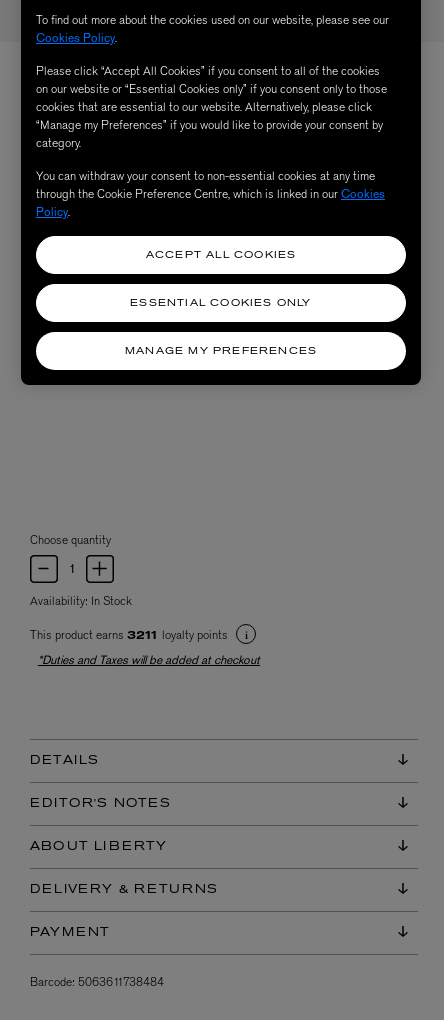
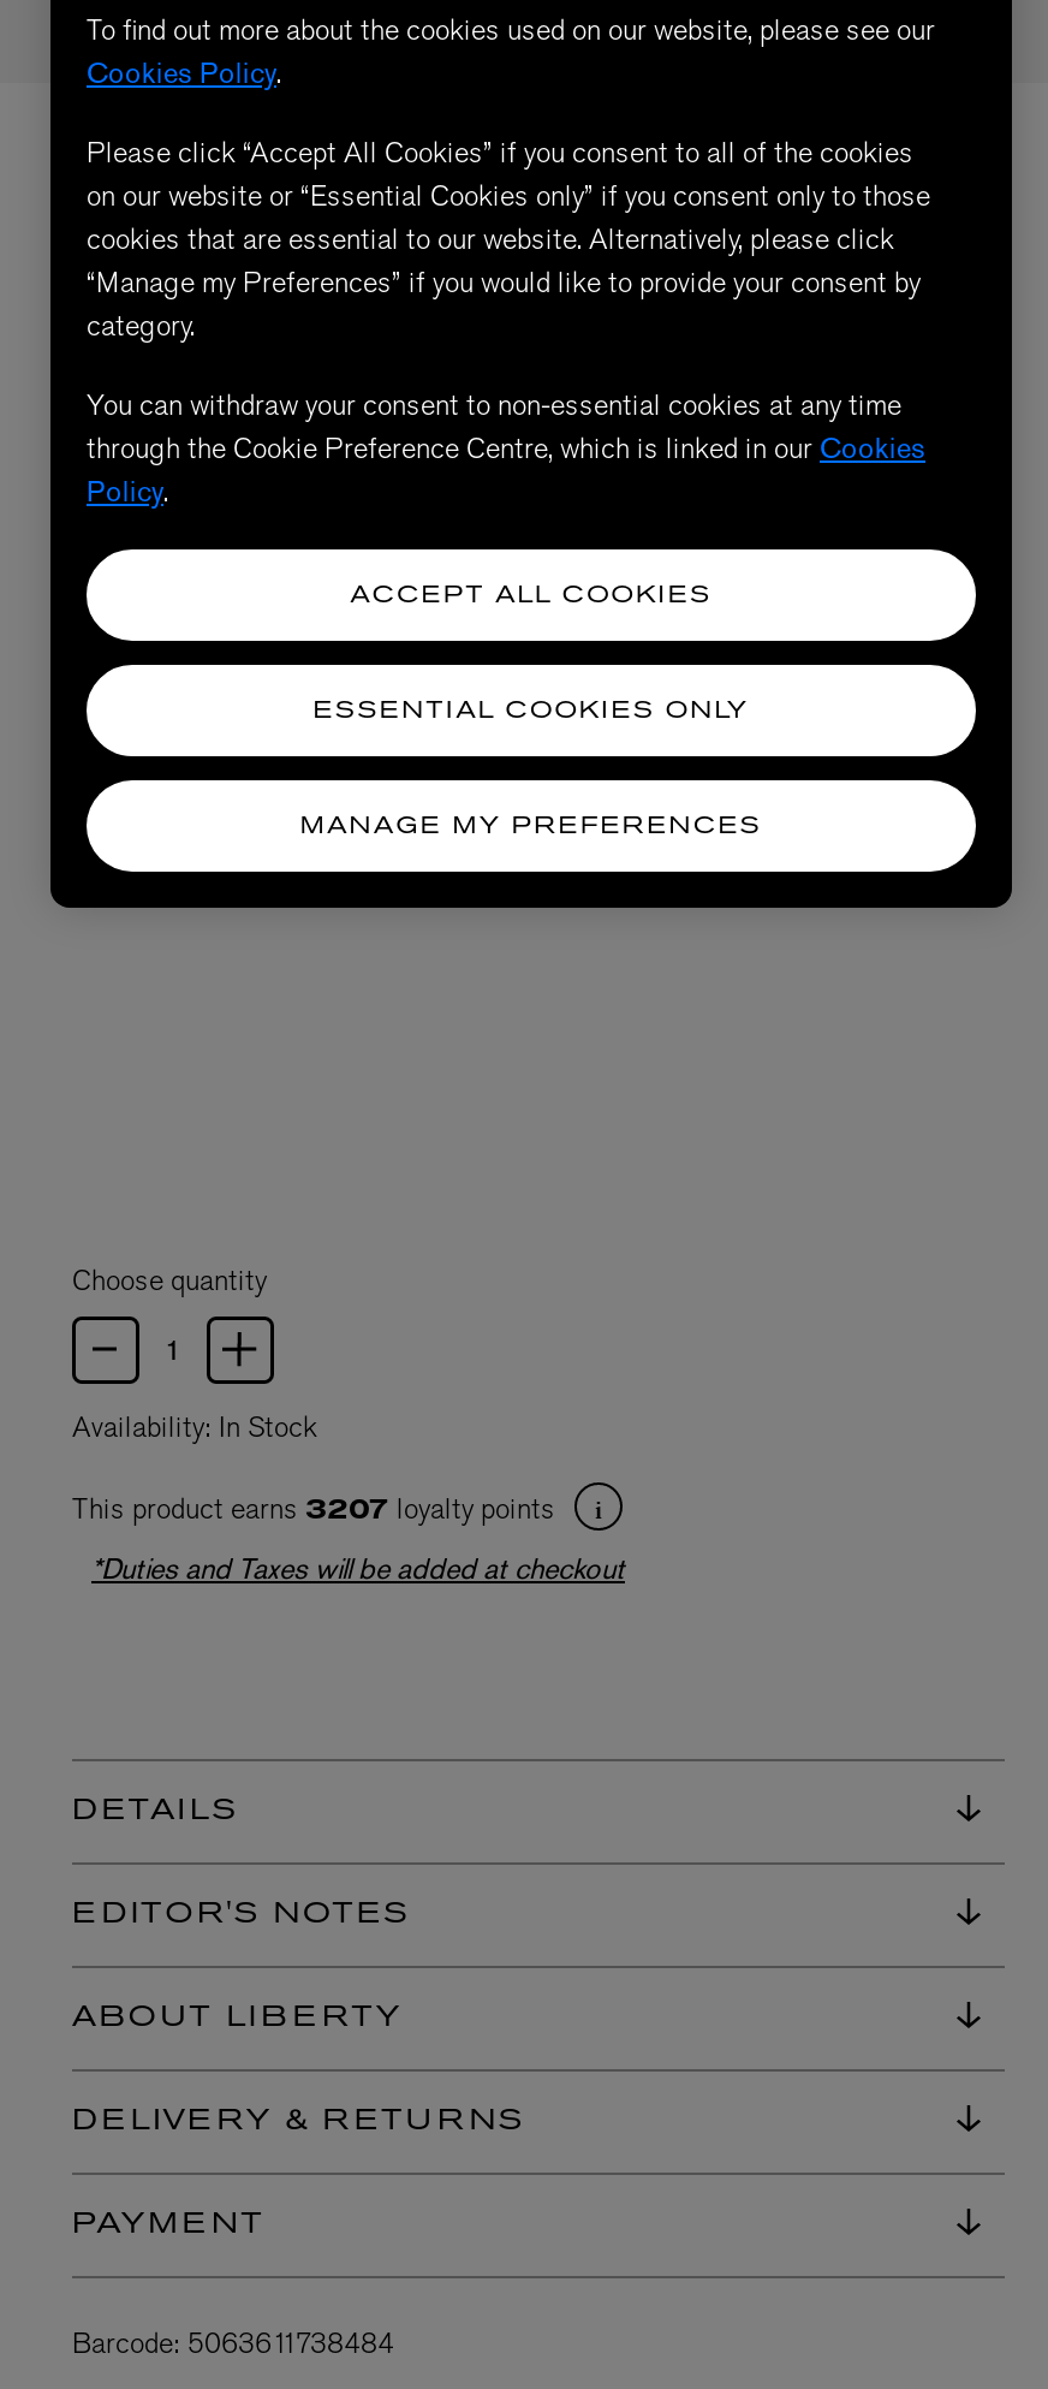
- This product earns 3211 loyalty points
+ This product earns 3207 loyalty points
